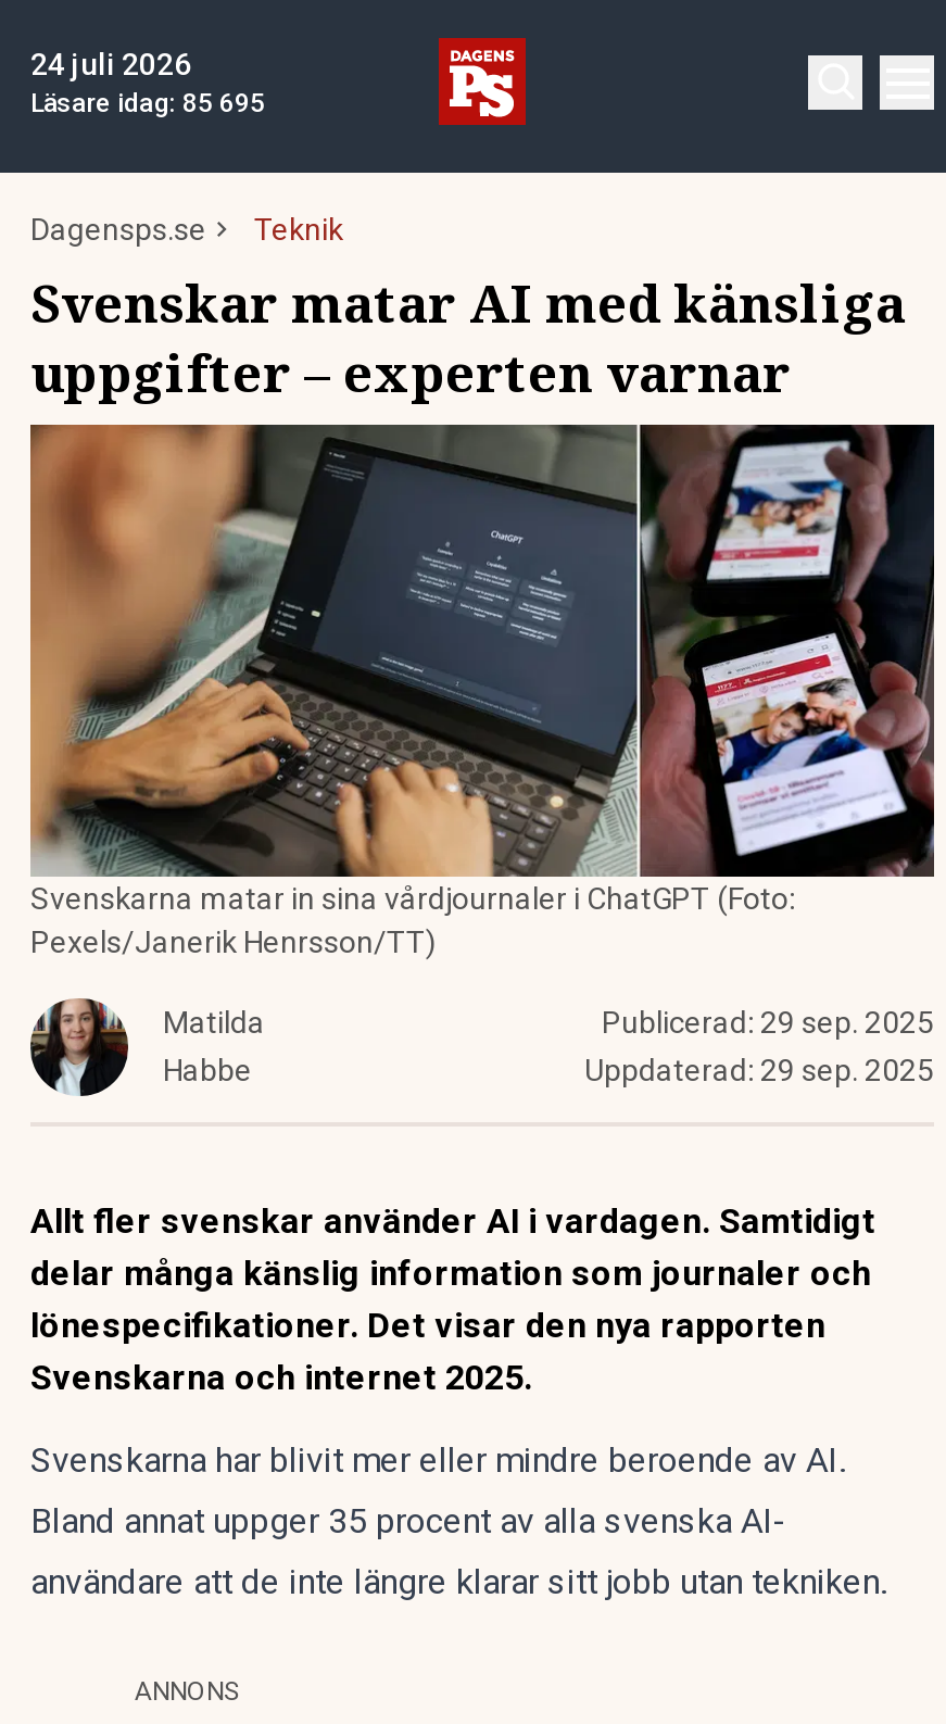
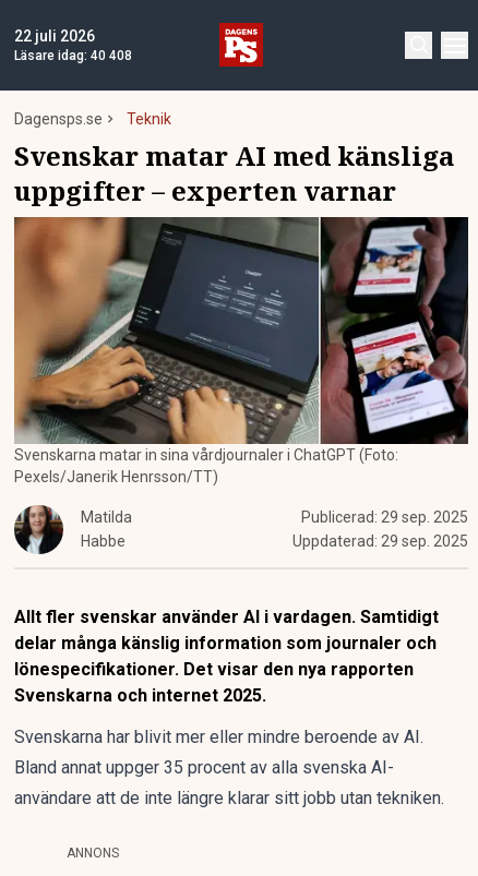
- 24 juli 2026
+ 22 juli 2026

- Läsare idag: 85 695
+ Läsare idag: 40 408
